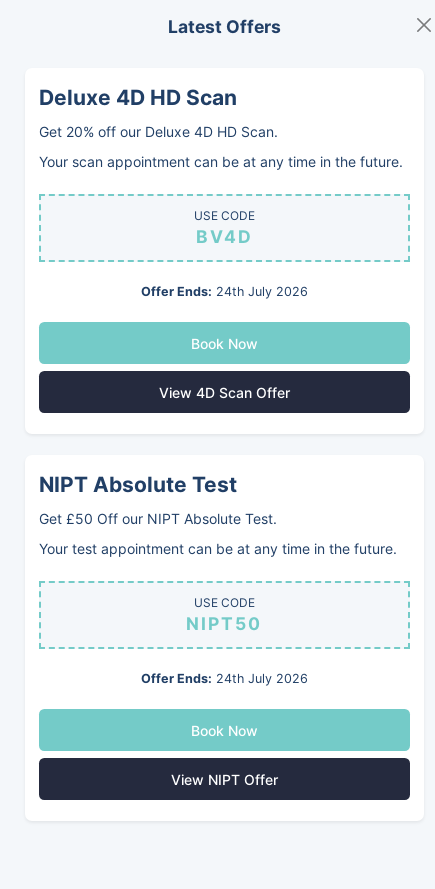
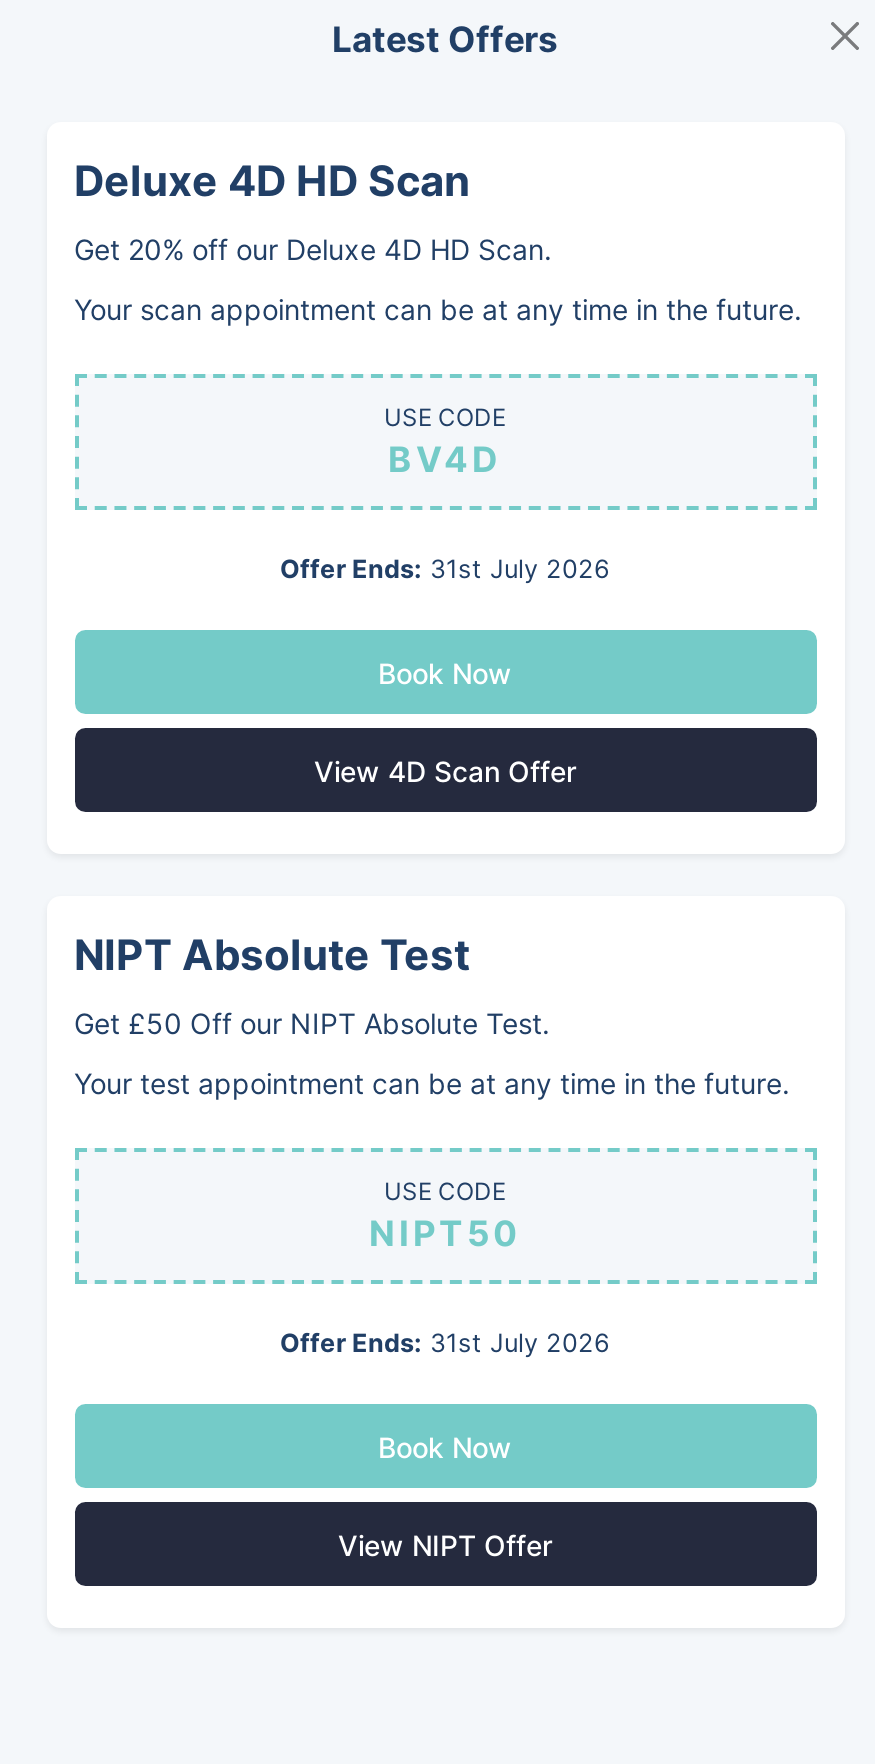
- Offer Ends: 24th July 2026
+ Offer Ends: 31st July 2026

- Offer Ends: 24th July 2026
+ Offer Ends: 31st July 2026
